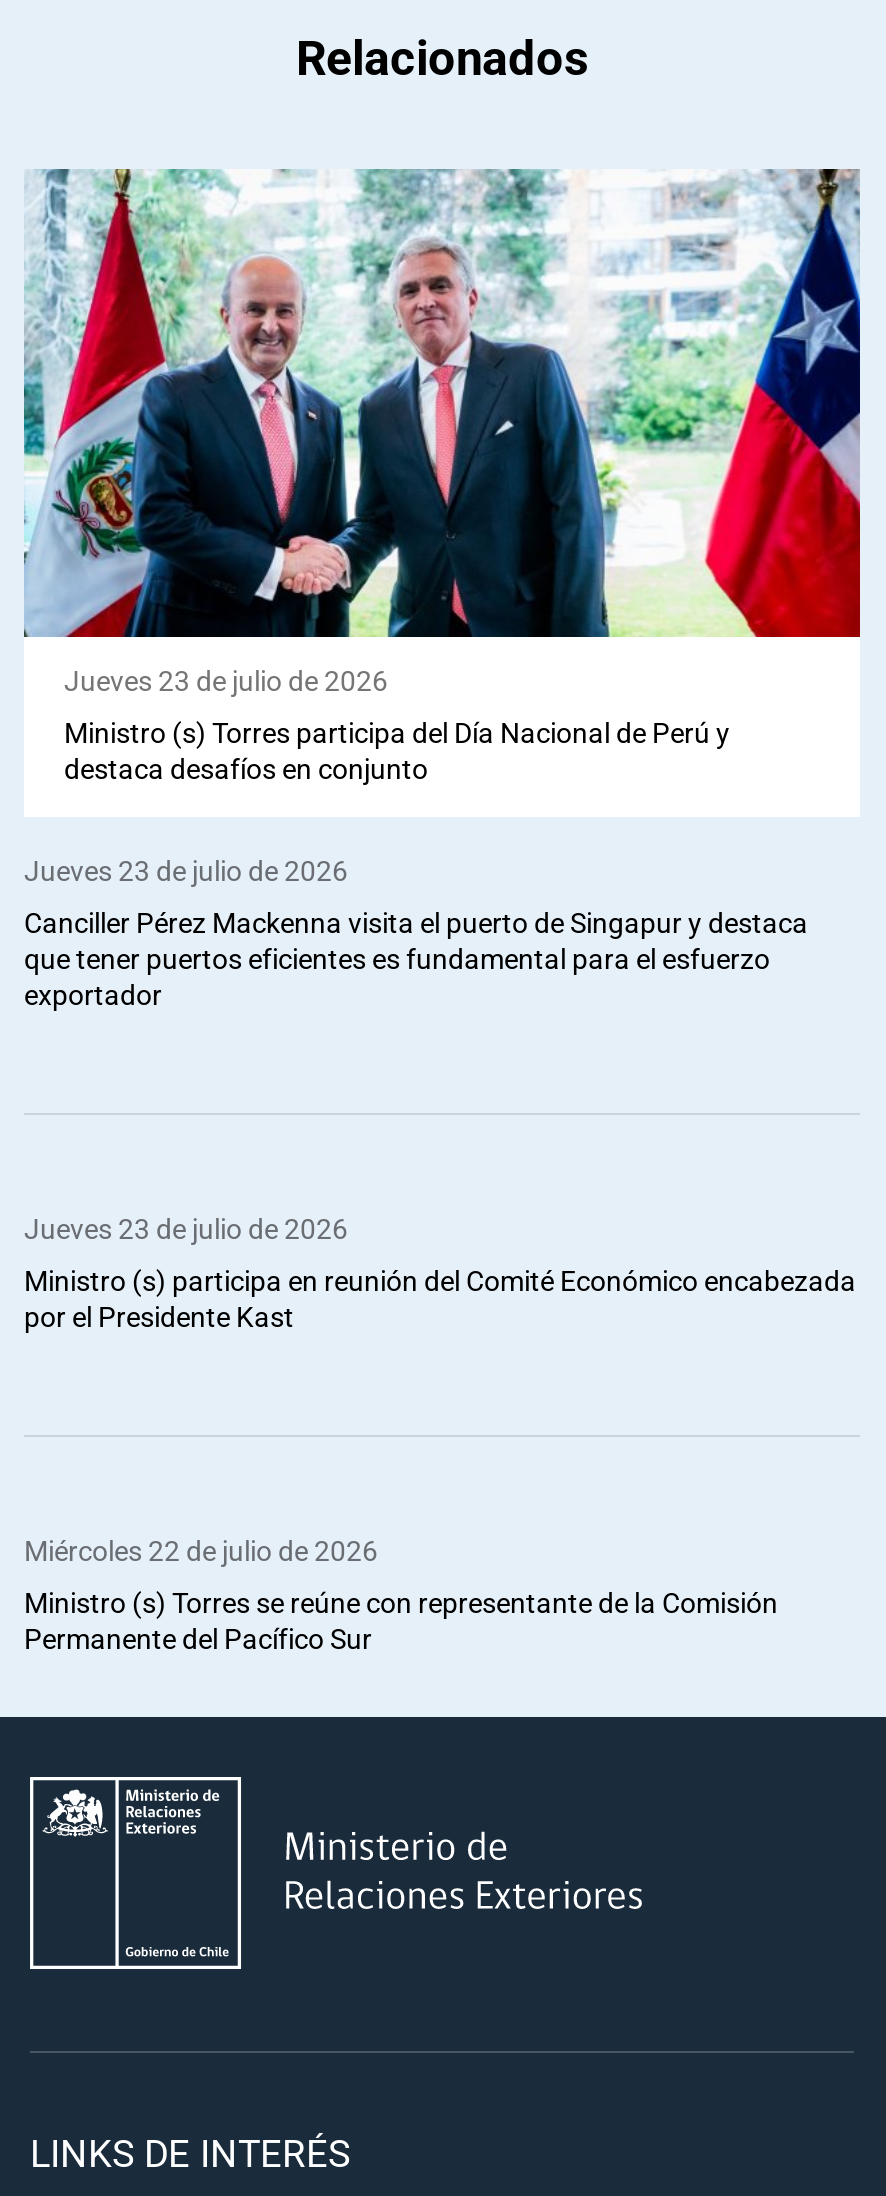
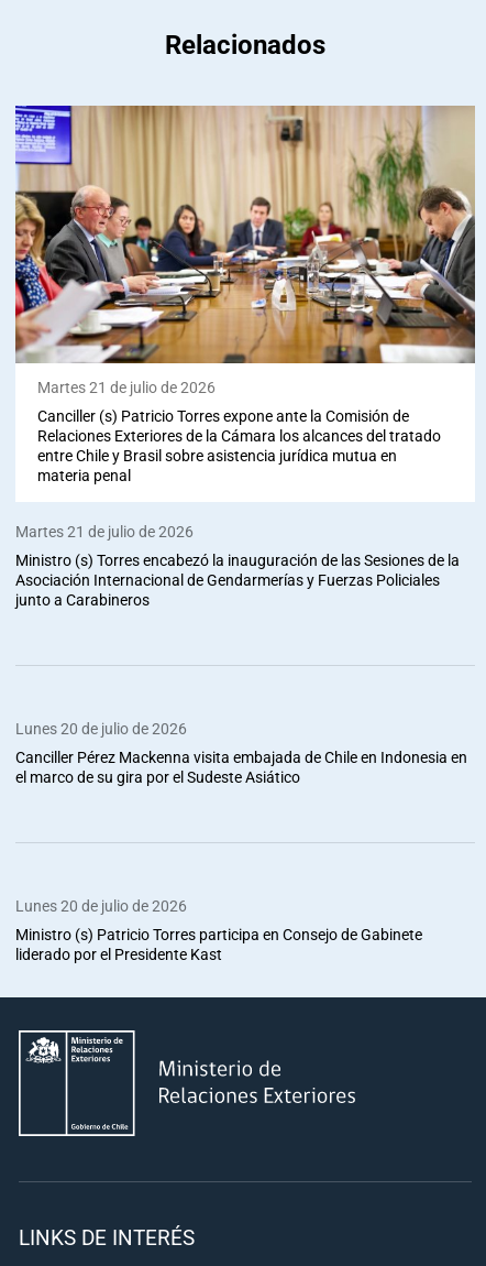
- [image]
- Jueves 23 de julio de 2026
- Ministro (s) Torres participa del Día Nacional de Perú y
- destaca desafíos en conjunto
+ [image]
+ Martes 21 de julio de 2026
+ Canciller (s) Patricio Torres expone ante la Comisión de
+ Relaciones Exteriores de la Cámara los alcances del tratado
+ entre Chile y Brasil sobre asistencia jurídica mutua en
+ materia penal

- Jueves 23 de julio de 2026
- Canciller Pérez Mackenna visita el puerto de Singapur y destaca
- que tener puertos eficientes es fundamental para el esfuerzo
- exportador
+ Martes 21 de julio de 2026
+ Ministro (s) Torres encabezó la inauguración de las Sesiones de la
+ Asociación Internacional de Gendarmerías y Fuerzas Policiales
+ junto a Carabineros

- Jueves 23 de julio de 2026
- Ministro (s) participa en reunión del Comité Económico encabezada
- por el Presidente Kast
+ Lunes 20 de julio de 2026
+ Canciller Pérez Mackenna visita embajada de Chile en Indonesia en
+ el marco de su gira por el Sudeste Asiático

- Miércoles 22 de julio de 2026
- Ministro (s) Torres se reúne con representante de la Comisión
- Permanente del Pacífico Sur
+ Lunes 20 de julio de 2026
+ Ministro (s) Patricio Torres participa en Consejo de Gabinete
+ liderado por el Presidente Kast
